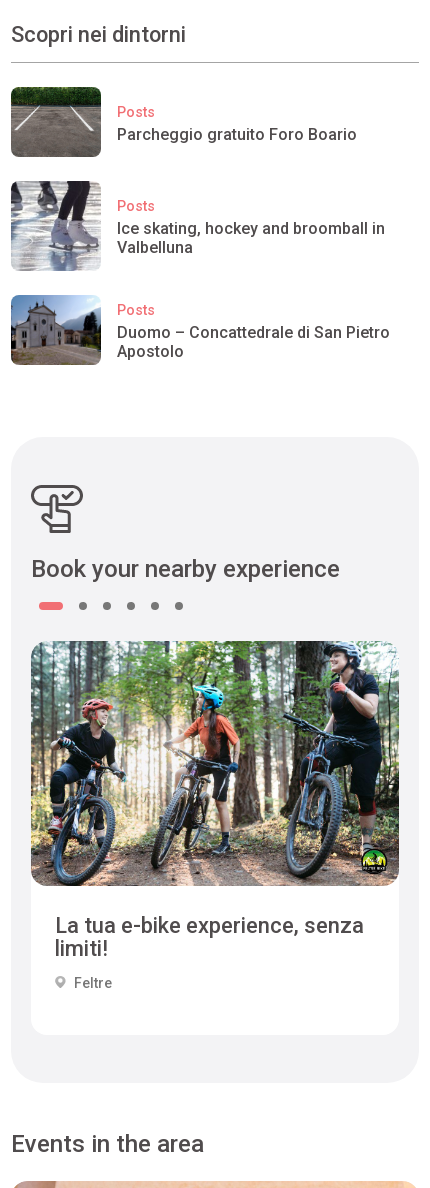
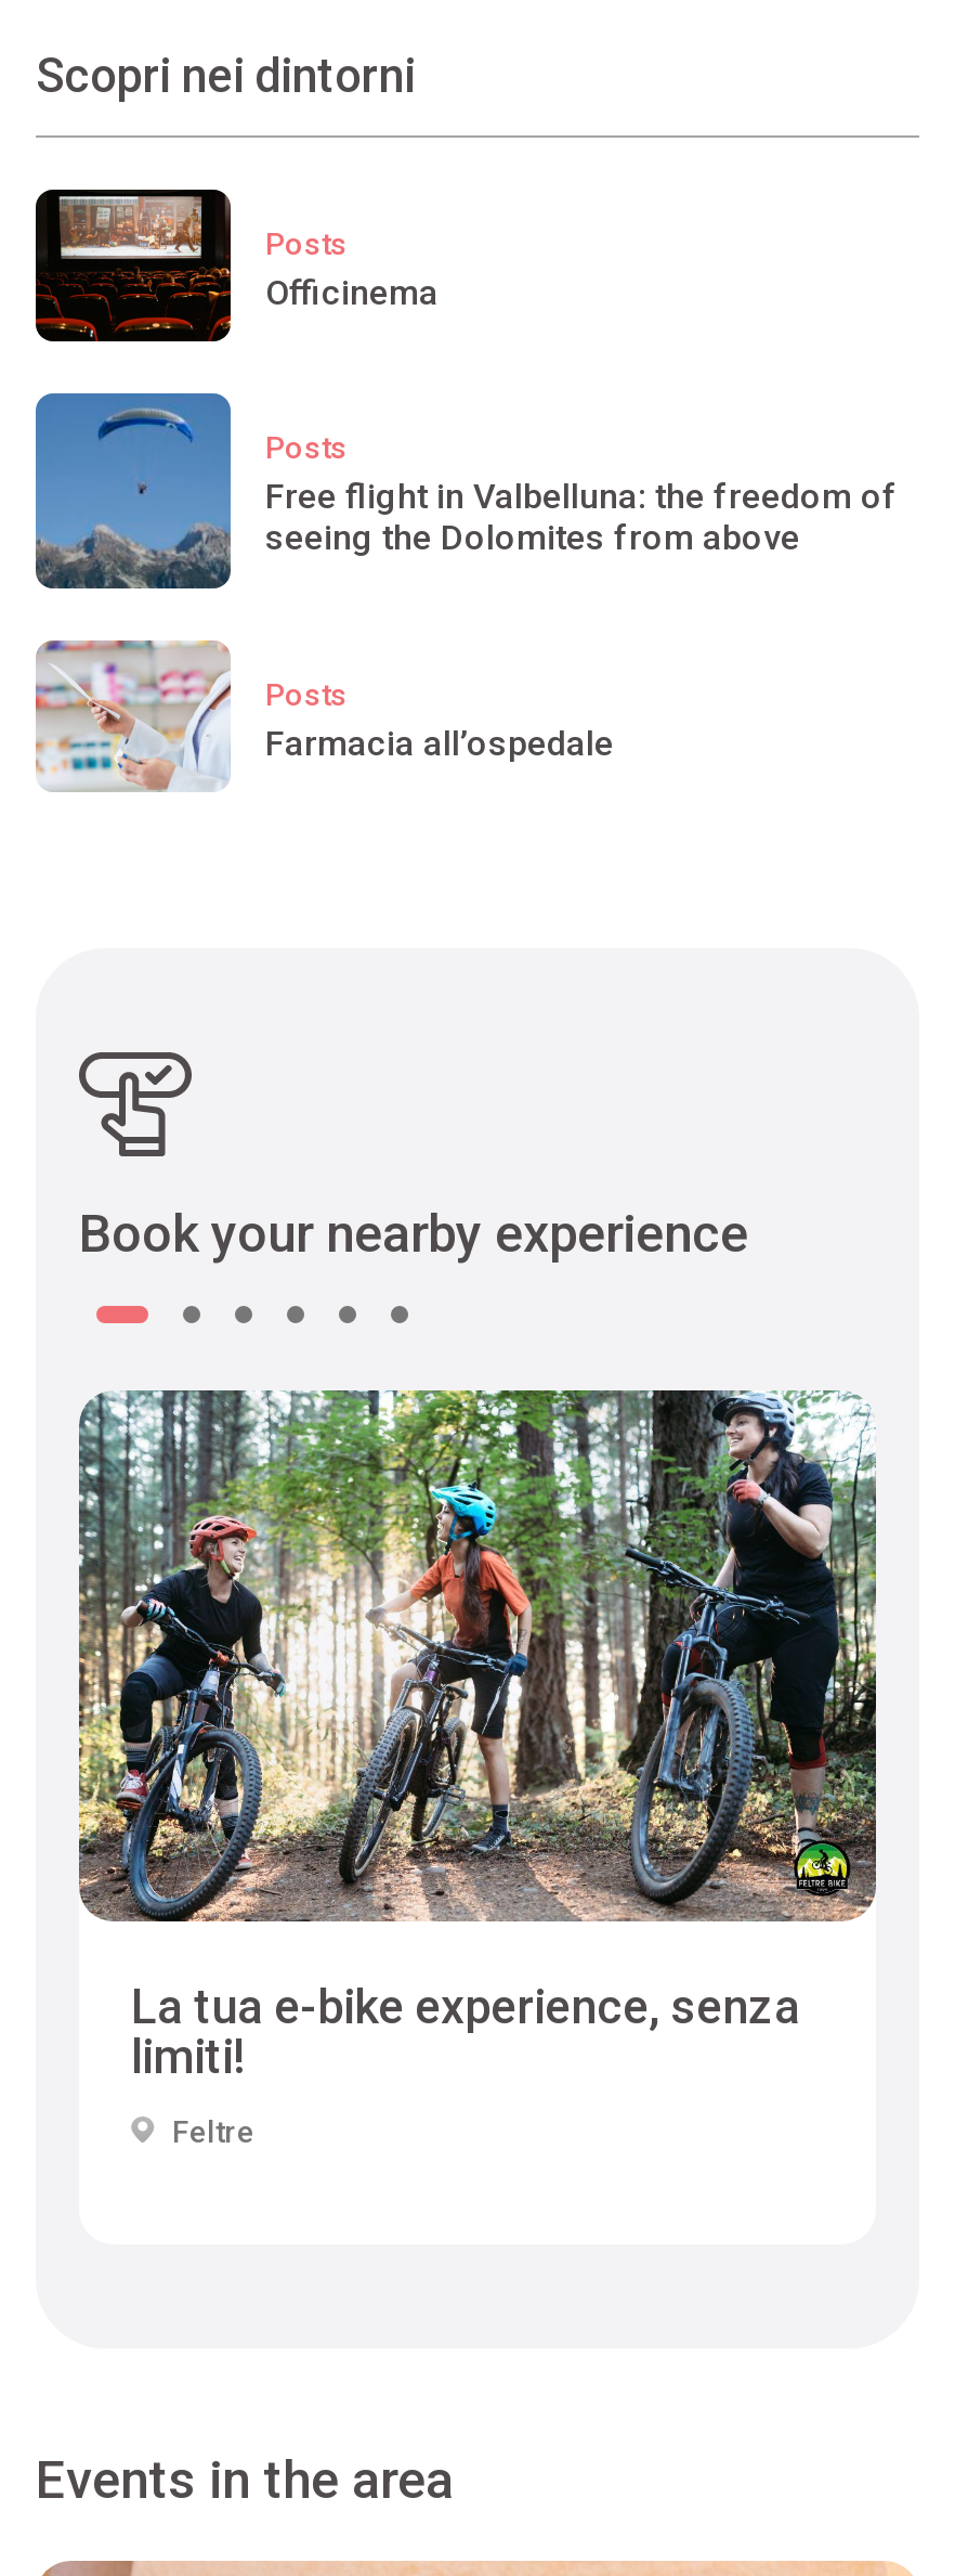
- [image]
- Parcheggio gratuito Foro Boario
+ [image]
+ Officinema

- [image]
- Ice skating, hockey and broomball in
- Valbelluna
+ [image]
+ Free flight in Valbelluna: the freedom of
+ seeing the Dolomites from above

- [image]
- Duomo – Concattedrale di San Pietro
- Apostolo
+ [image]
+ Farmacia all’ospedale
